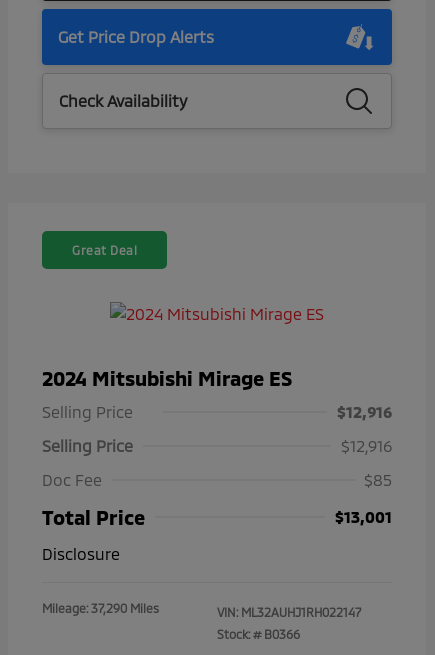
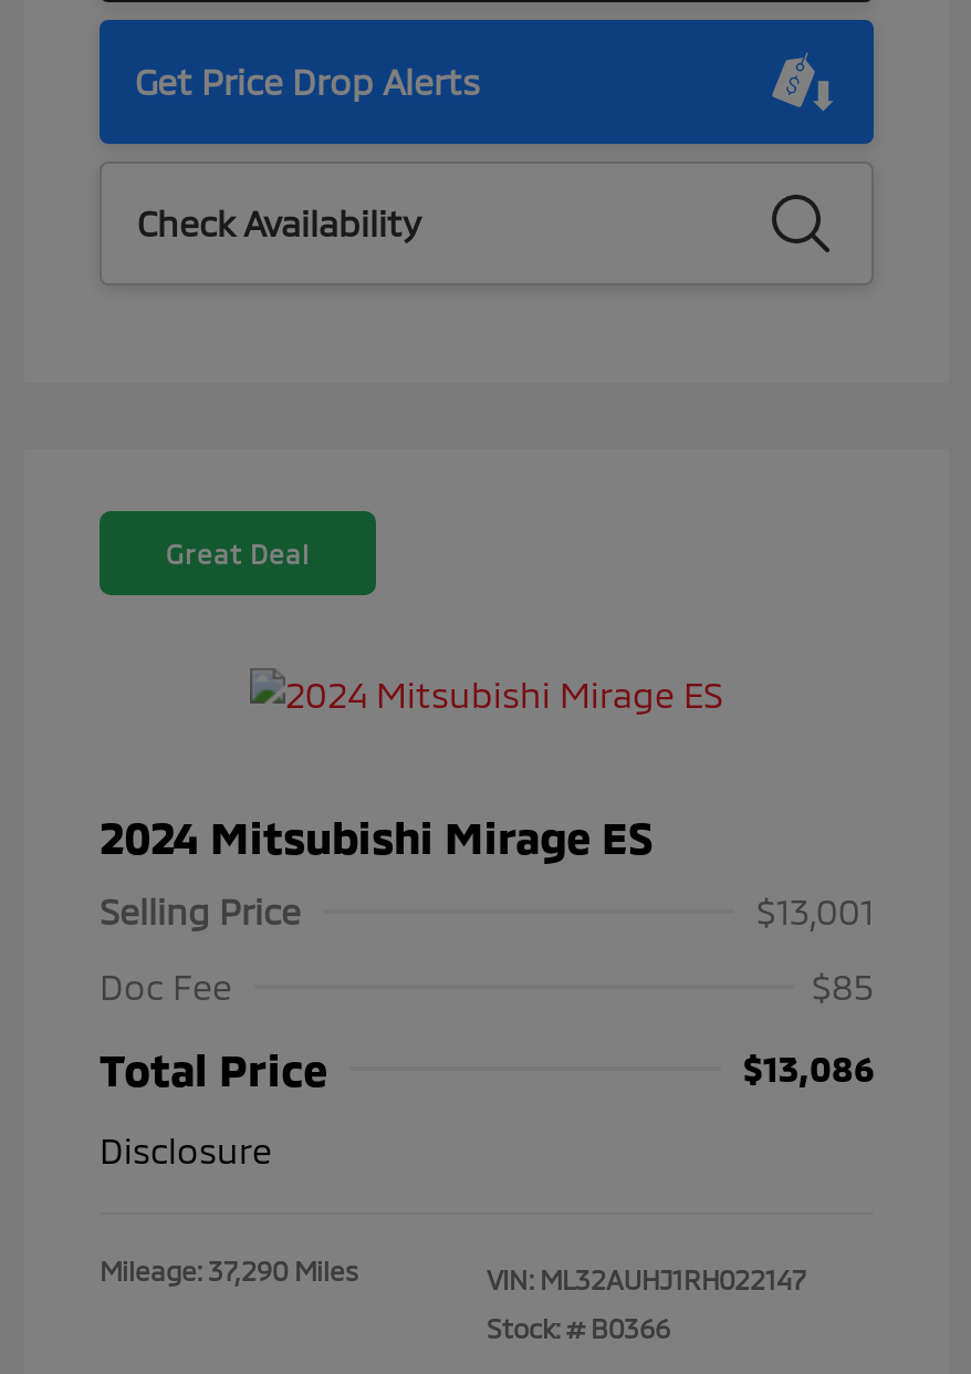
- $12,916
- Selling Price
- $12,916
+ $13,001

- $13,001
+ $13,086
